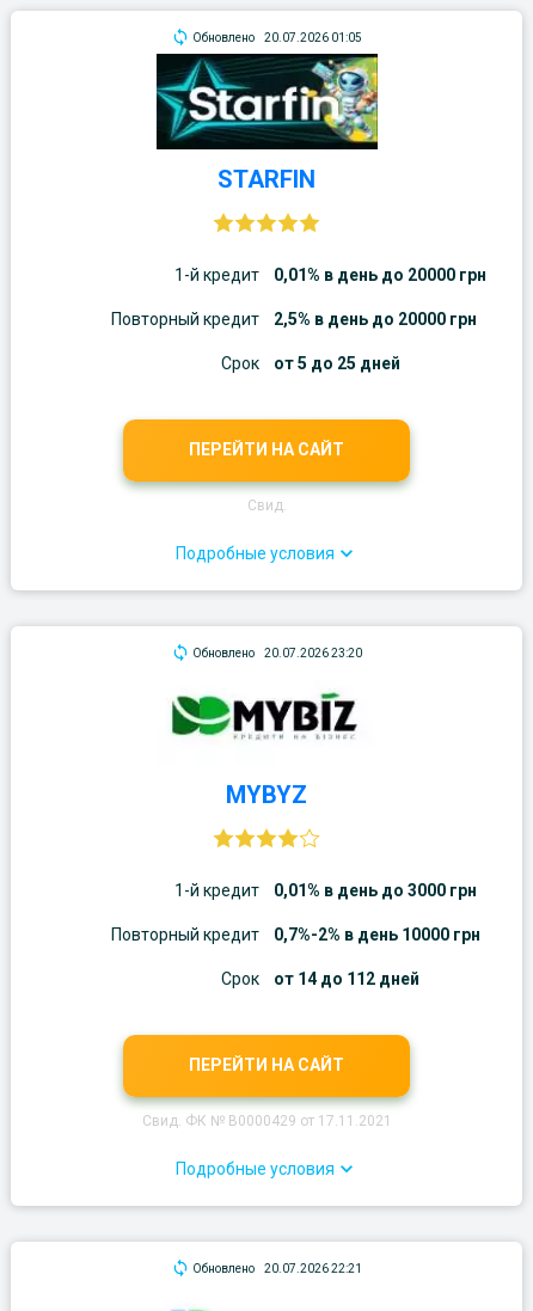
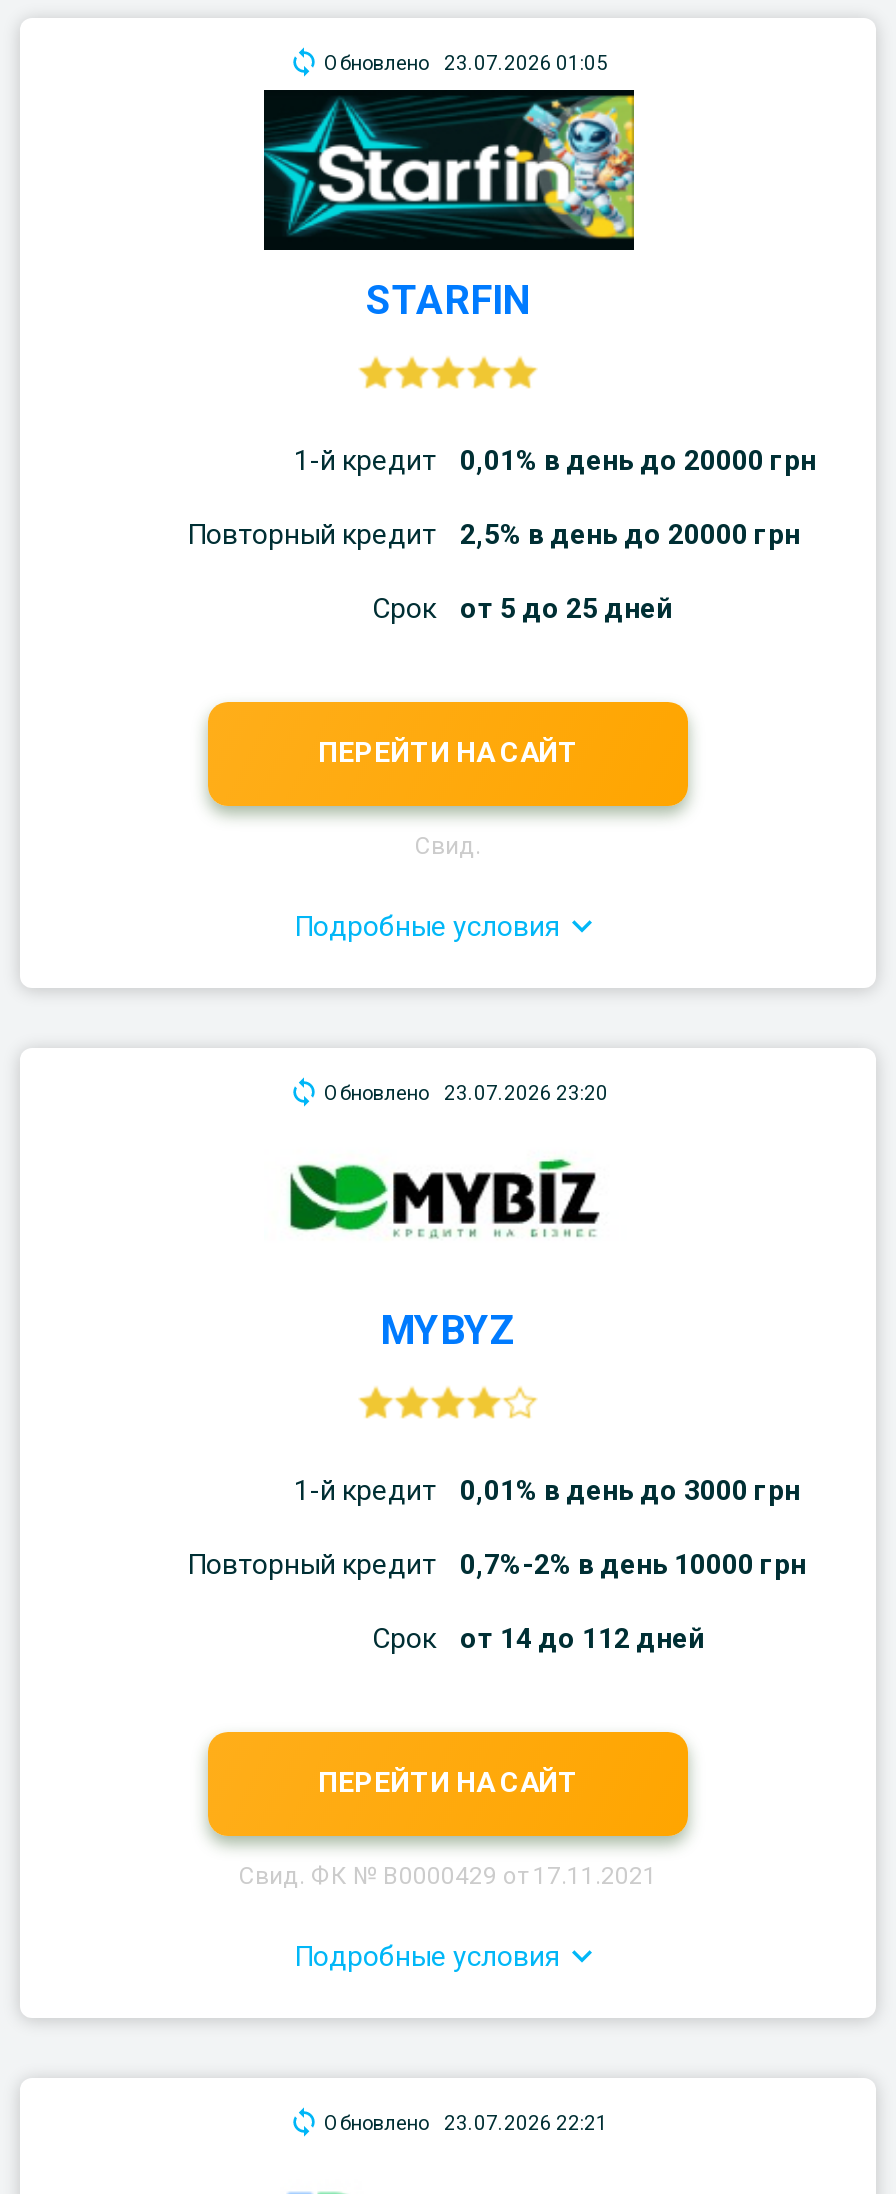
- Обновлено 20.07.2026 01:05
+ Обновлено 23.07.2026 01:05

- Обновлено 20.07.2026 23:20
+ Обновлено 23.07.2026 23:20

- Обновлено 20.07.2026 22:21
+ Обновлено 23.07.2026 22:21
